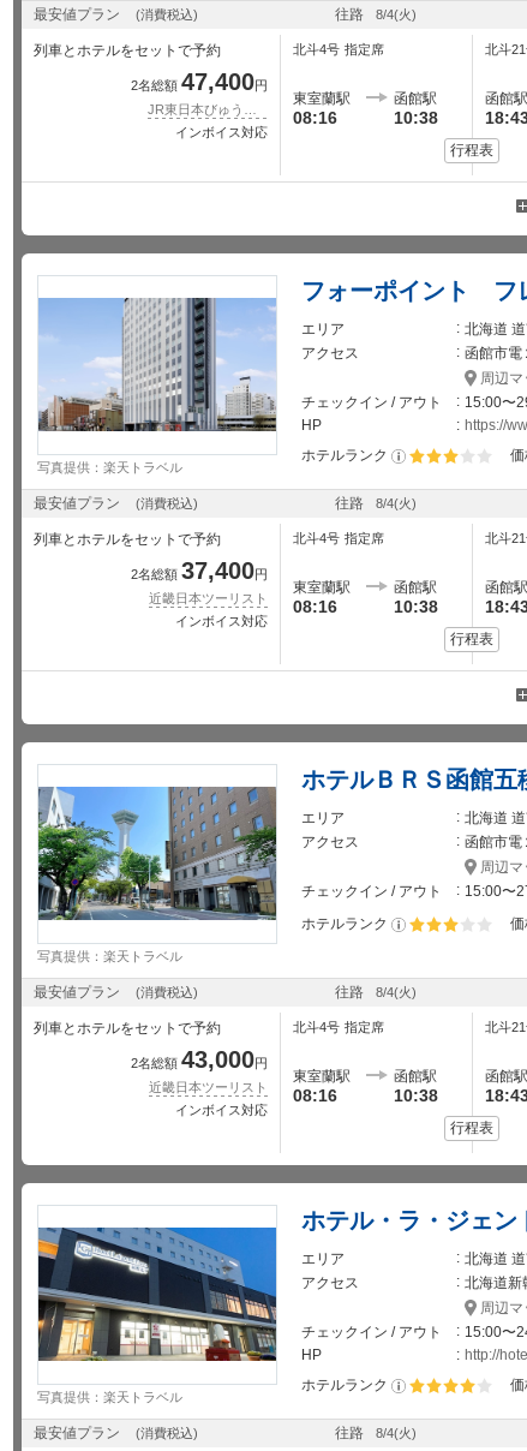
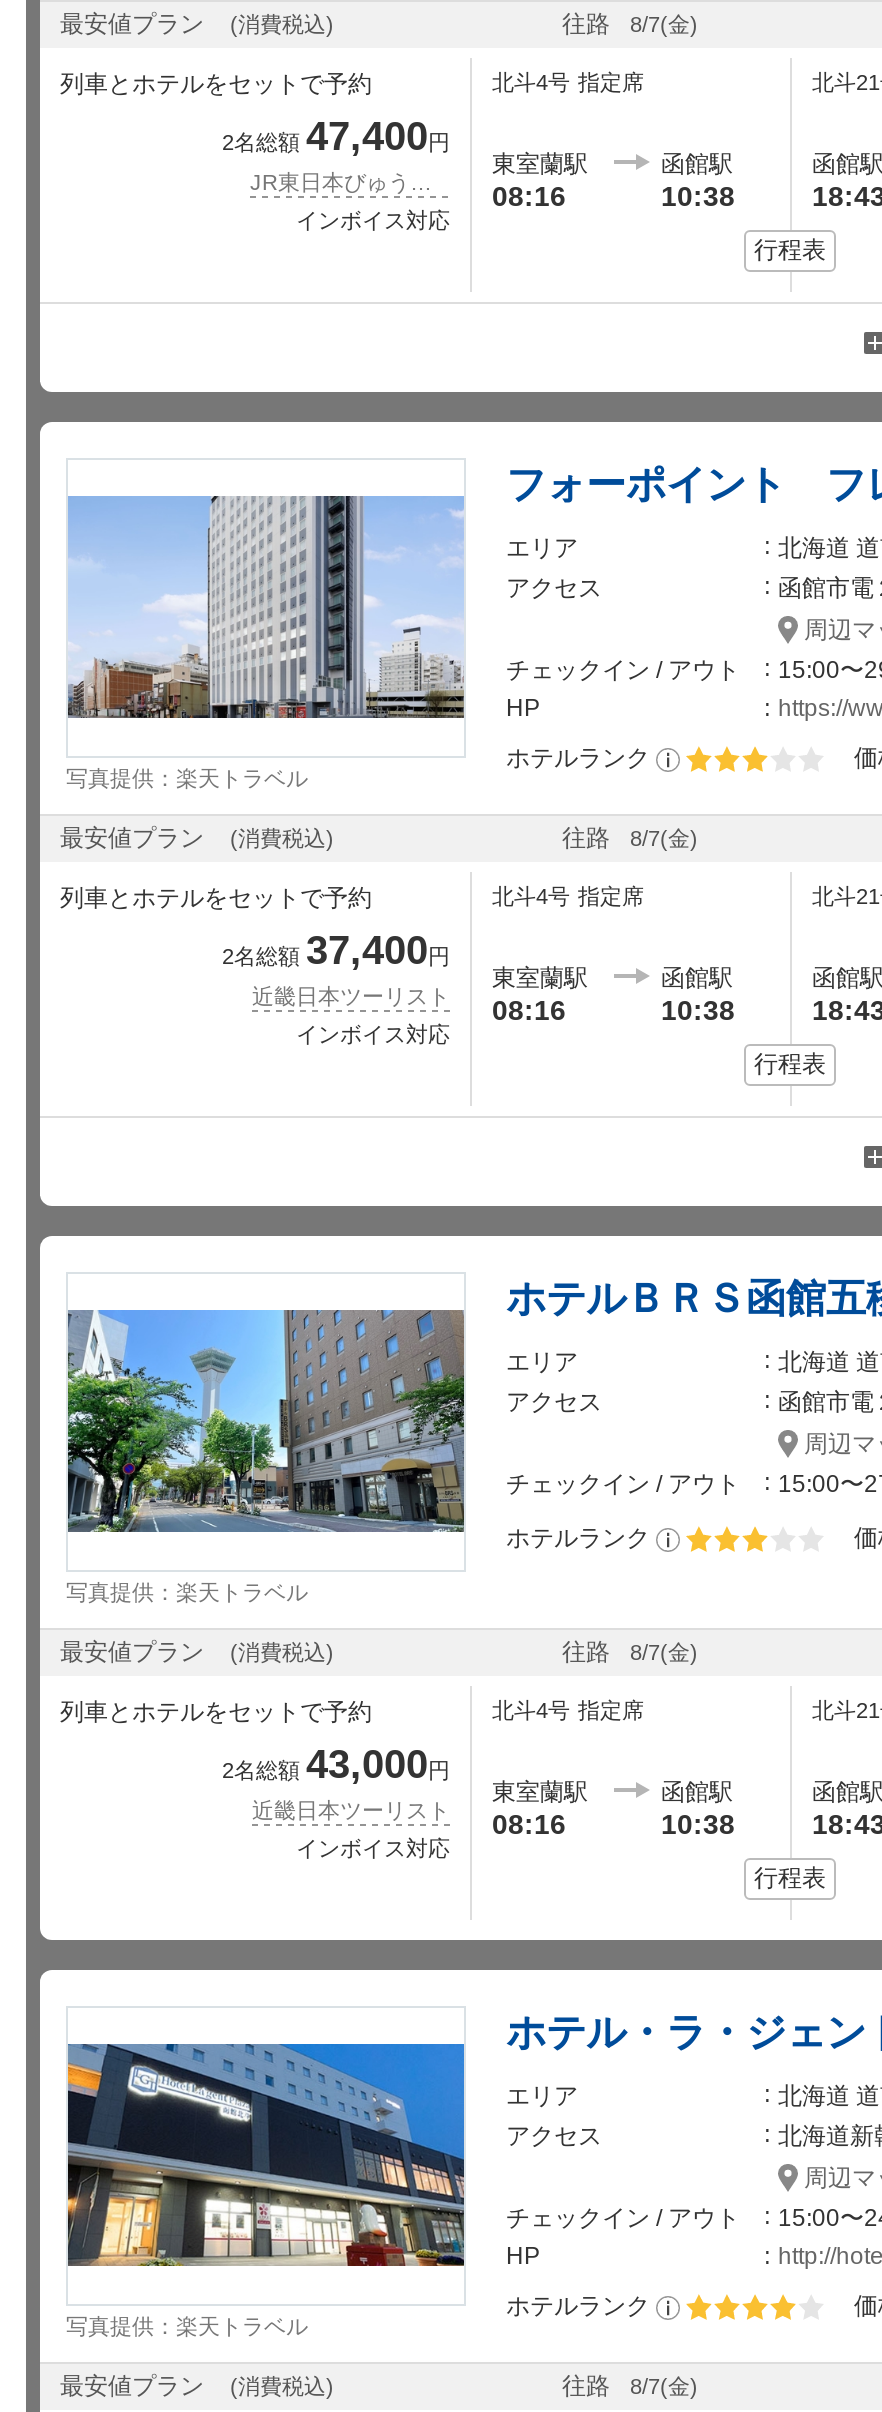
- 往路 8/4(火)
+ 往路 8/7(金)

- 往路 8/4(火)
+ 往路 8/7(金)

- 往路 8/4(火)
+ 往路 8/7(金)

- 往路 8/4(火)
+ 往路 8/7(金)
